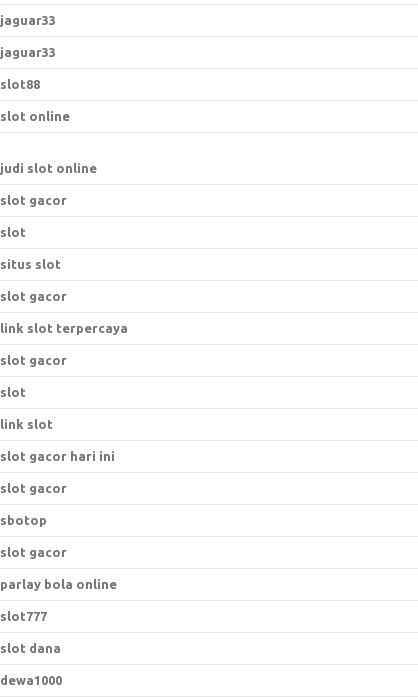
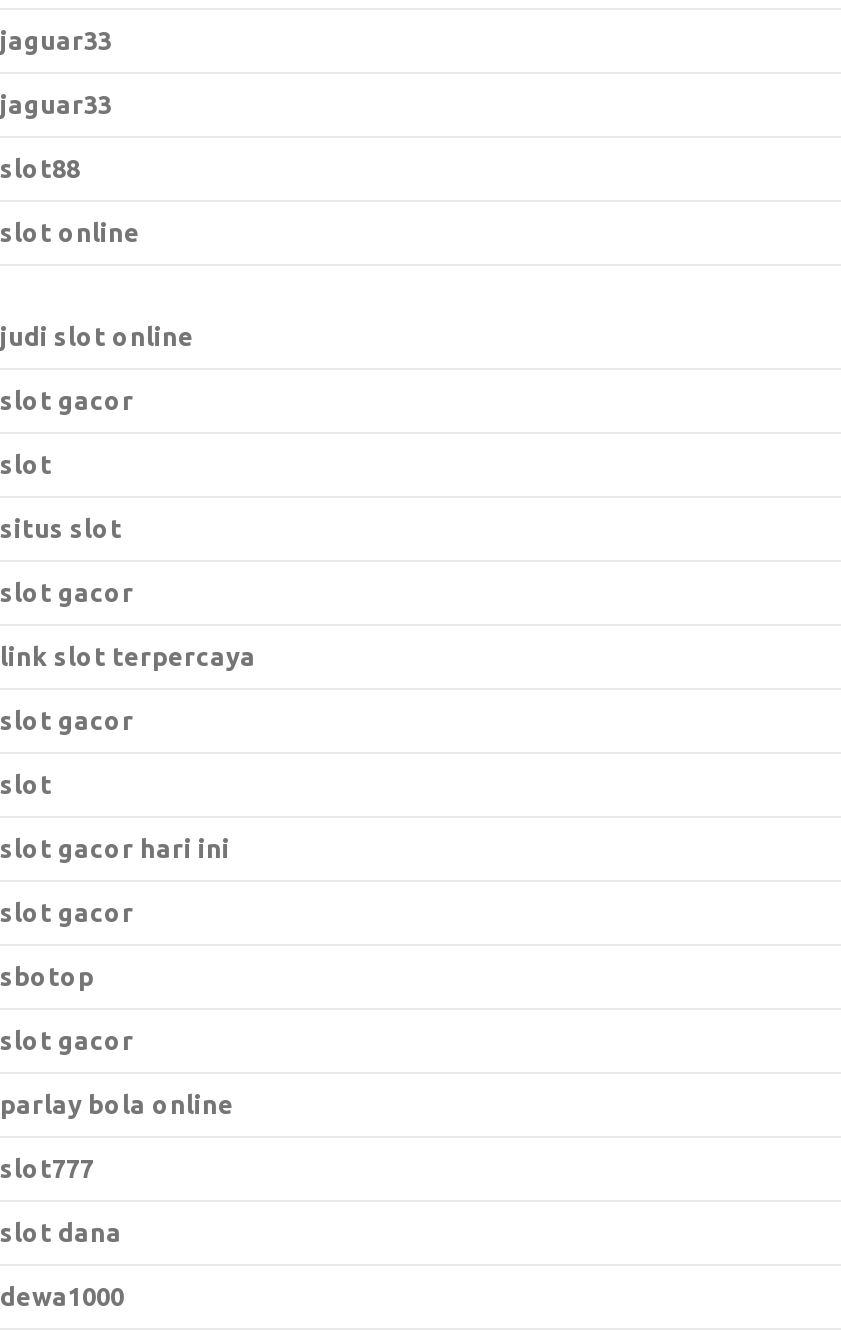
- link slot
